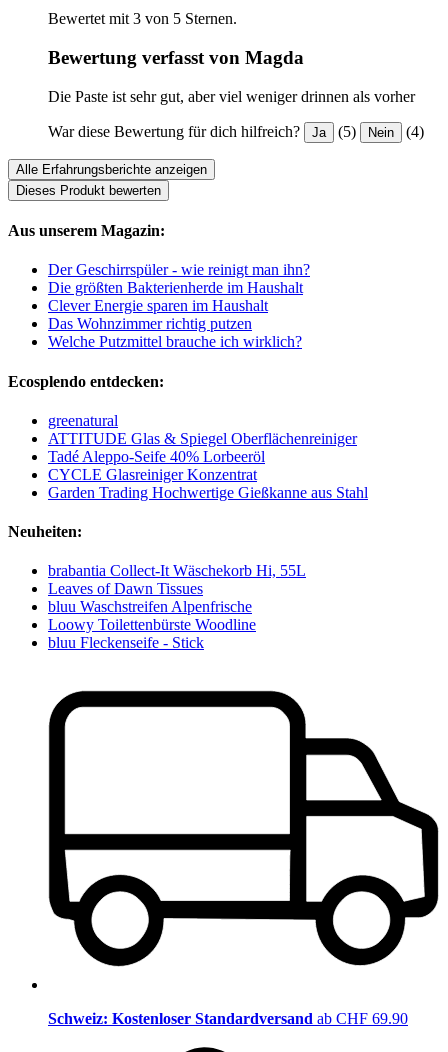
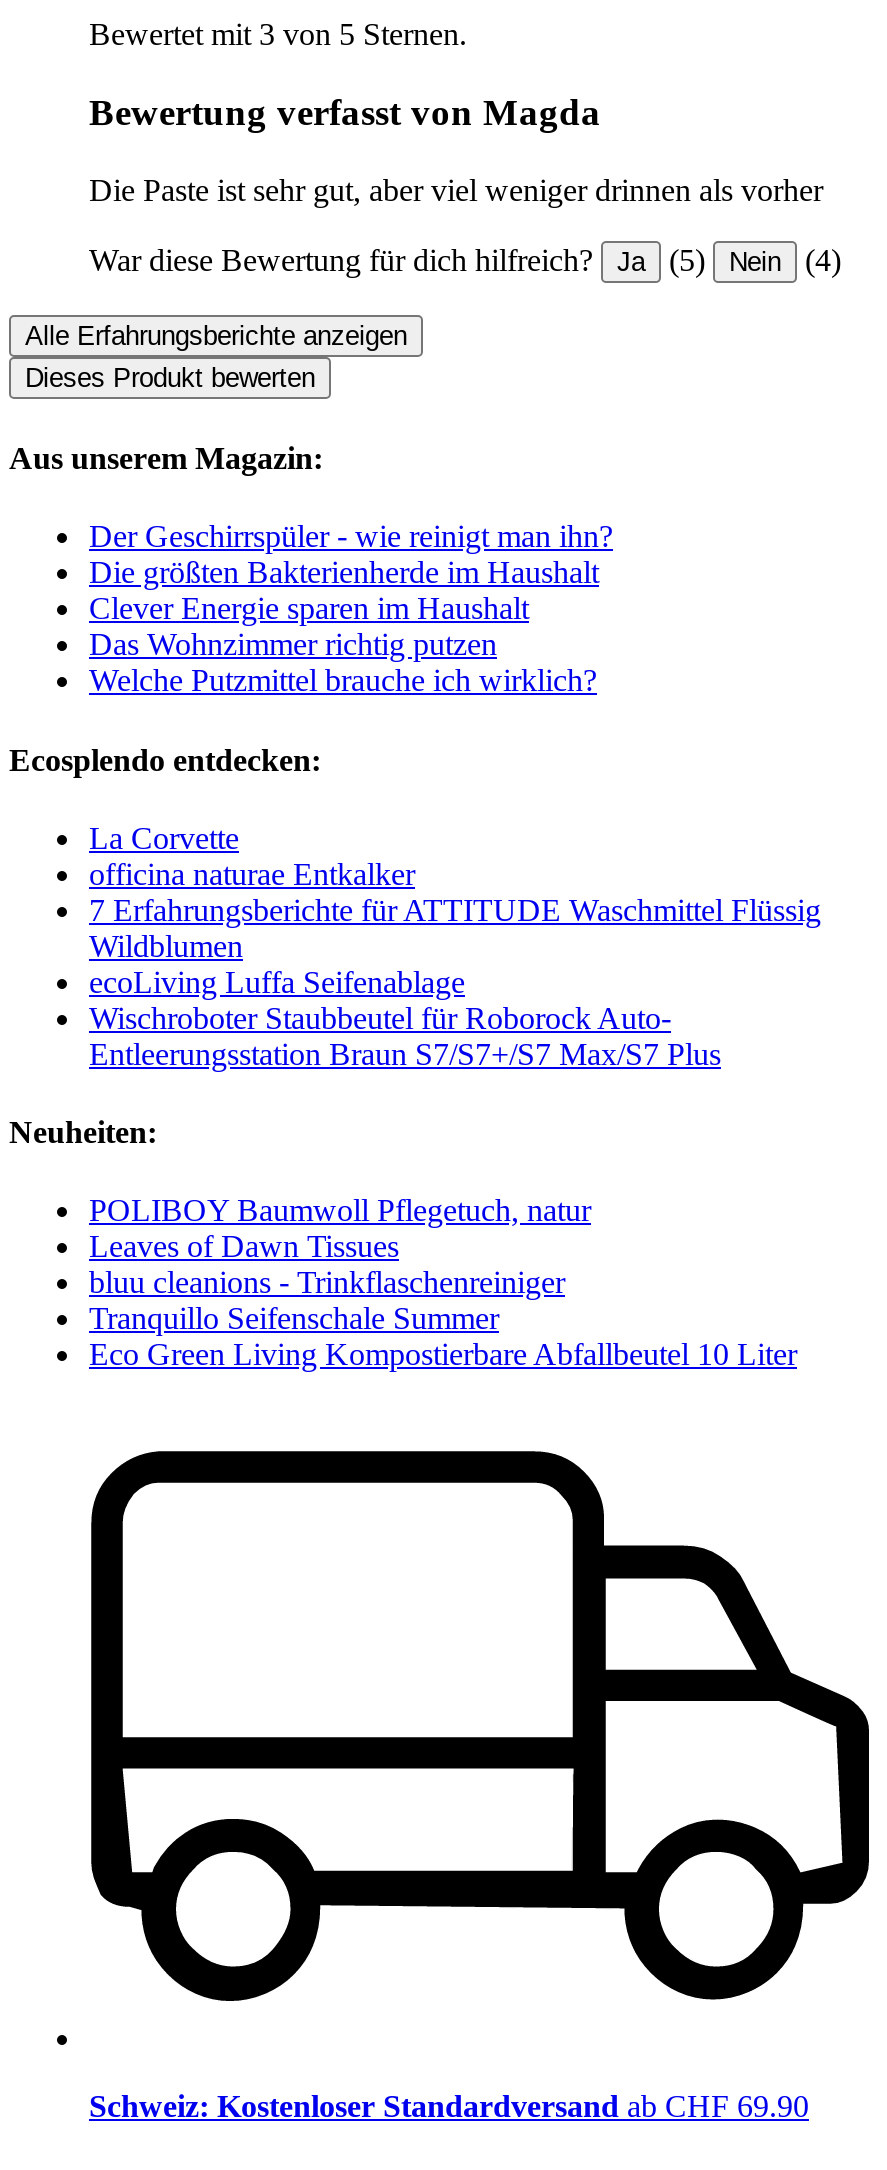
- greenatural
- ATTITUDE Glas & Spiegel Oberflächenreiniger
- Tadé Aleppo-Seife 40% Lorbeeröl
- CYCLE Glasreiniger Konzentrat
- Garden Trading Hochwertige Gießkanne aus Stahl
+ La Corvette
+ officina naturae Entkalker
+ 7 Erfahrungsberichte für ATTITUDE Waschmittel Flüssig
+ Wildblumen
+ ecoLiving Luffa Seifenablage
+ Wischroboter Staubbeutel für Roborock Auto-
+ Entleerungsstation Braun S7/S7+/S7 Max/S7 Plus

- brabantia Collect-It Wäschekorb Hi, 55L
+ POLIBOY Baumwoll Pflegetuch, natur

- bluu Waschstreifen Alpenfrische
- Loowy Toilettenbürste Woodline
- bluu Fleckenseife - Stick
+ bluu cleanions - Trinkflaschenreiniger
+ Tranquillo Seifenschale Summer
+ Eco Green Living Kompostierbare Abfallbeutel 10 Liter
